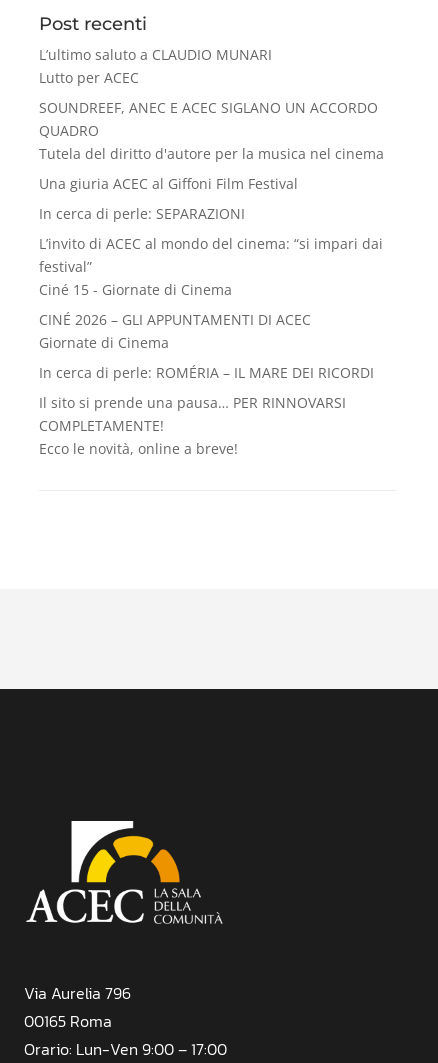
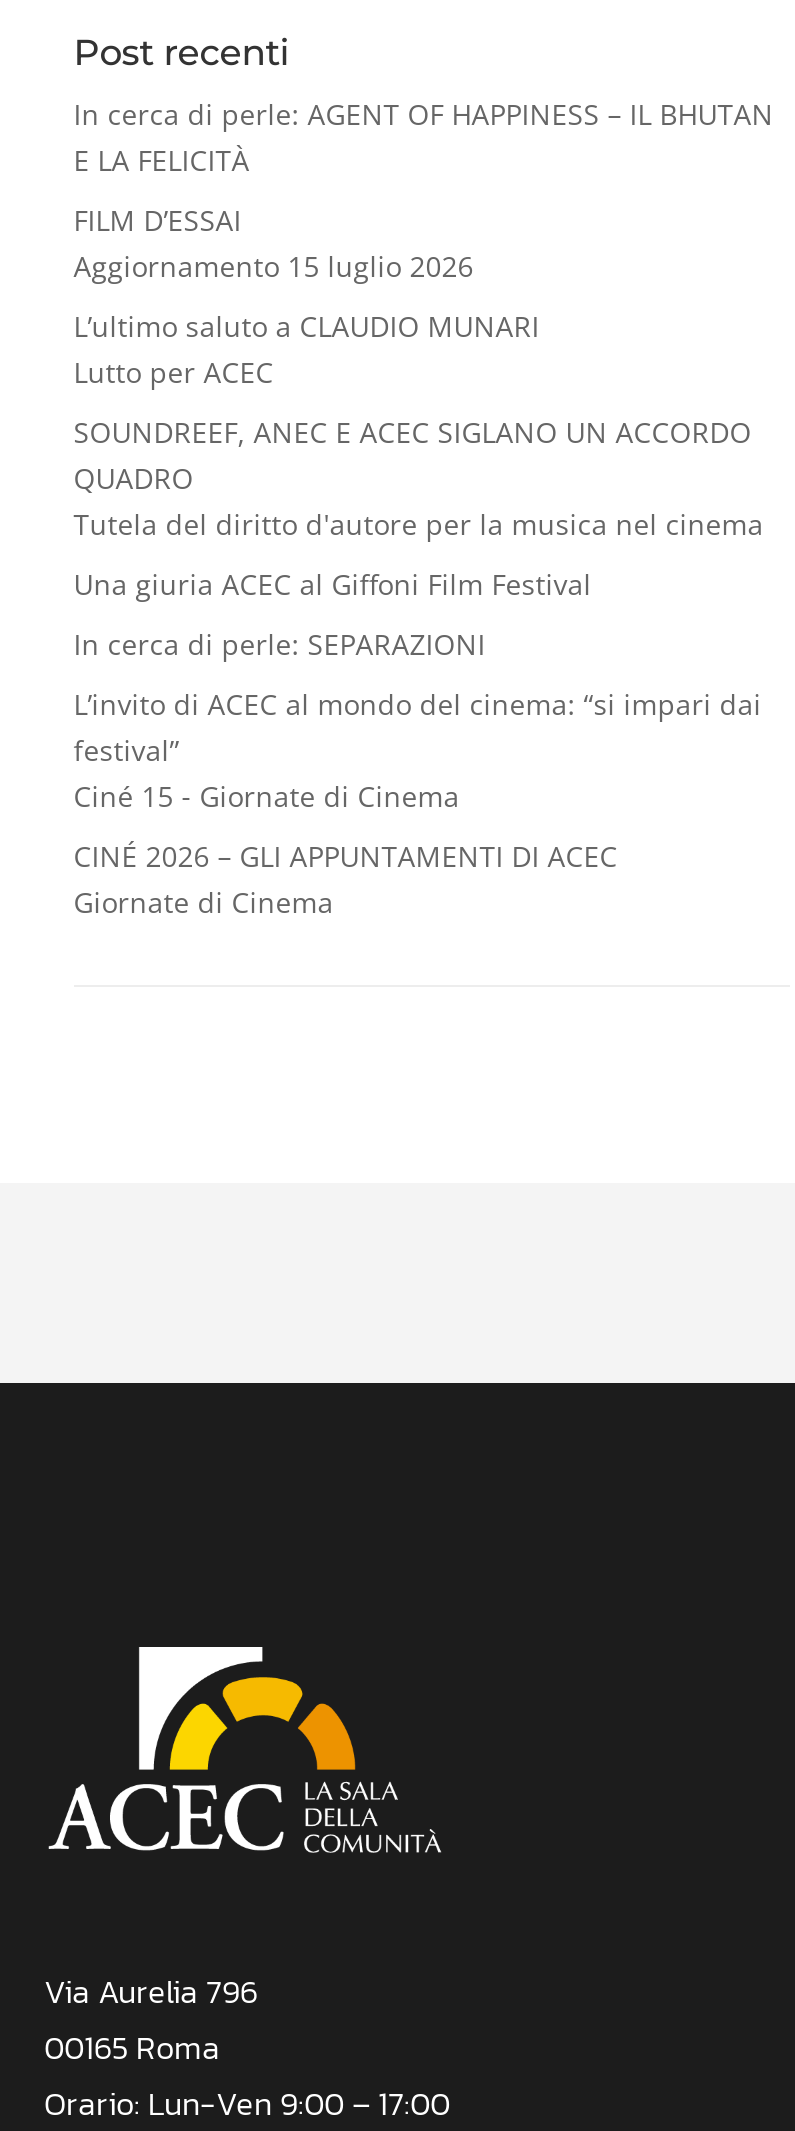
+ In cerca di perle: AGENT OF HAPPINESS – IL BHUTAN
+ E LA FELICITÀ
+ FILM D’ESSAI
+ Aggiornamento 15 luglio 2026

moved down: L’ultimo saluto a CLAUDIO MUNARI | Lutto per ACEC | SOUNDREEF, ANEC E ACEC SIGLANO UN ACCORDO | ... | CINÉ 2026 – GLI APPUNTAMENTI DI ACEC | Giornate di Cinema

- In cerca di perle: ROMÉRIA – IL MARE DEI RICORDI
- Il sito si prende una pausa… PER RINNOVARSI
- COMPLETAMENTE!
- Ecco le novità, online a breve!
